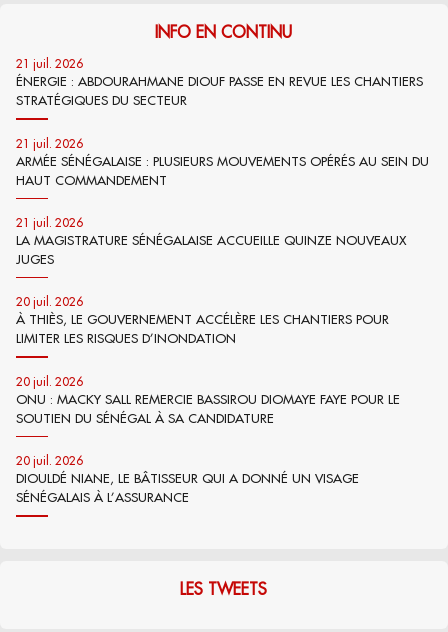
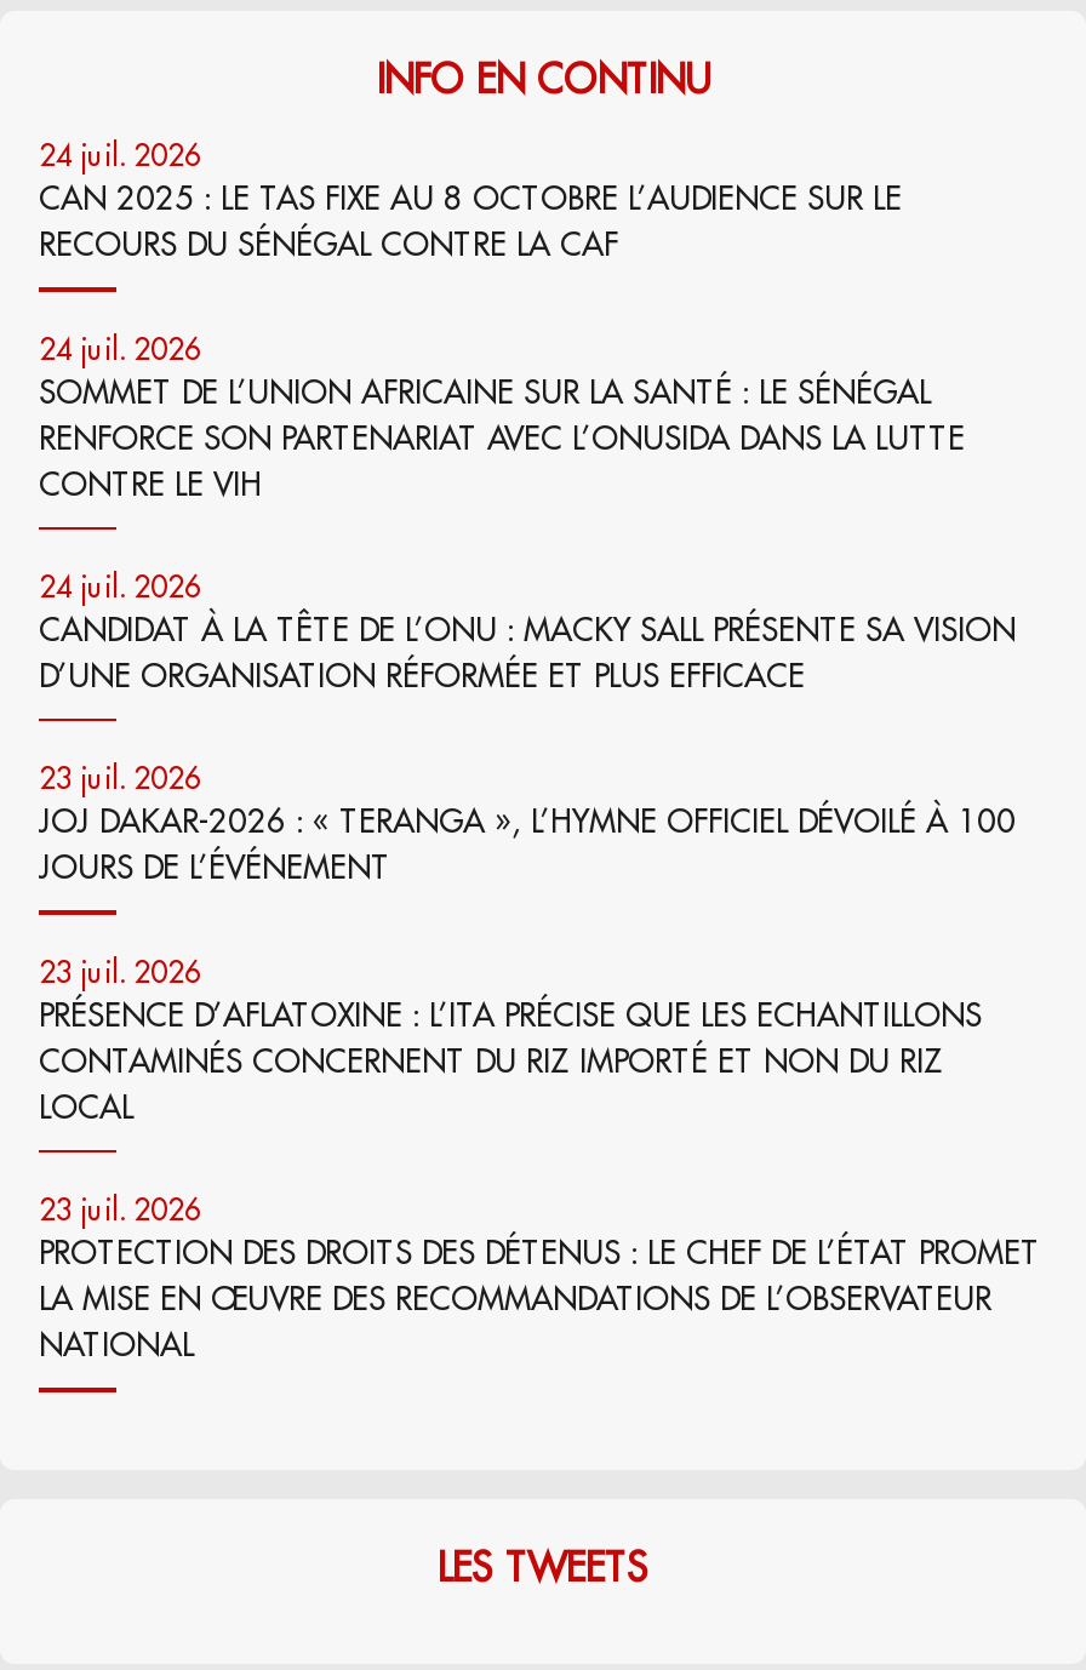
- 21 juil. 2026
- ÉNERGIE : ABDOURAHMANE DIOUF PASSE EN REVUE LES CHANTIERS
- STRATÉGIQUES DU SECTEUR
+ 24 juil. 2026
+ CAN 2025 : LE TAS FIXE AU 8 OCTOBRE L’AUDIENCE SUR LE
+ RECOURS DU SÉNÉGAL CONTRE LA CAF

- 21 juil. 2026
- ARMÉE SÉNÉGALAISE : PLUSIEURS MOUVEMENTS OPÉRÉS AU SEIN DU
- HAUT COMMANDEMENT
+ 24 juil. 2026
+ SOMMET DE L’UNION AFRICAINE SUR LA SANTÉ : LE SÉNÉGAL
+ RENFORCE SON PARTENARIAT AVEC L’ONUSIDA DANS LA LUTTE
+ CONTRE LE VIH

- 21 juil. 2026
- LA MAGISTRATURE SÉNÉGALAISE ACCUEILLE QUINZE NOUVEAUX
- JUGES
+ 24 juil. 2026
+ CANDIDAT À LA TÊTE DE L’ONU : MACKY SALL PRÉSENTE SA VISION
+ D’UNE ORGANISATION RÉFORMÉE ET PLUS EFFICACE

- 20 juil. 2026
- À THIÈS, LE GOUVERNEMENT ACCÉLÈRE LES CHANTIERS POUR
- LIMITER LES RISQUES D’INONDATION
+ 23 juil. 2026
+ JOJ DAKAR-2026 : « TERANGA », L’HYMNE OFFICIEL DÉVOILÉ À 100
+ JOURS DE L’ÉVÉNEMENT

- 20 juil. 2026
- ONU : MACKY SALL REMERCIE BASSIROU DIOMAYE FAYE POUR LE
- SOUTIEN DU SÉNÉGAL À SA CANDIDATURE
+ 23 juil. 2026
+ PRÉSENCE D’AFLATOXINE : L’ITA PRÉCISE QUE LES ECHANTILLONS
+ CONTAMINÉS CONCERNENT DU RIZ IMPORTÉ ET NON DU RIZ
+ LOCAL

- 20 juil. 2026
- DIOULDÉ NIANE, LE BÂTISSEUR QUI A DONNÉ UN VISAGE
- SÉNÉGALAIS À L’ASSURANCE
+ 23 juil. 2026
+ PROTECTION DES DROITS DES DÉTENUS : LE CHEF DE L’ÉTAT PROMET
+ LA MISE EN ŒUVRE DES RECOMMANDATIONS DE L’OBSERVATEUR
+ NATIONAL
